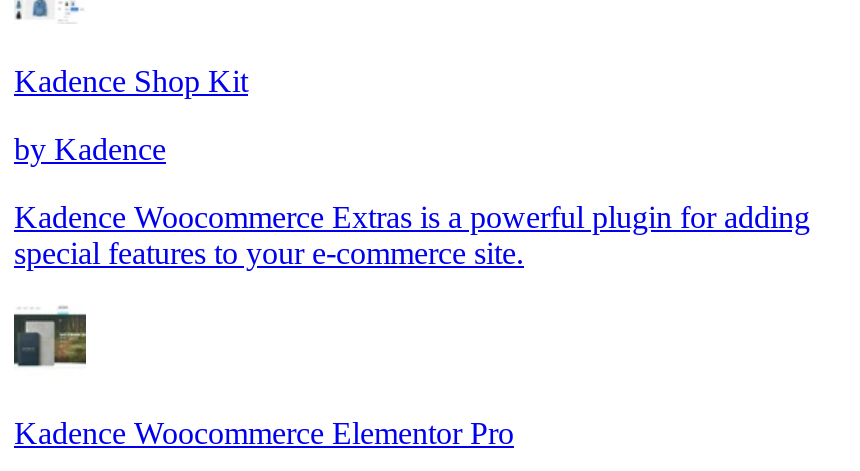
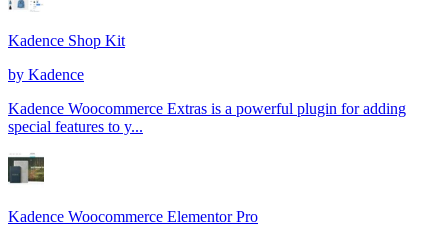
- special features to your e-commerce site.
+ special features to y...
